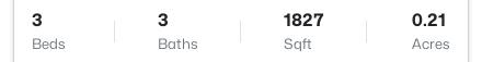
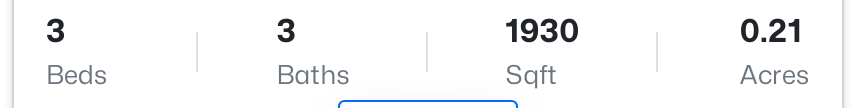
- 1827
+ 1930
